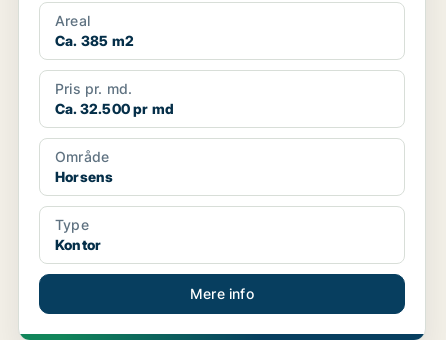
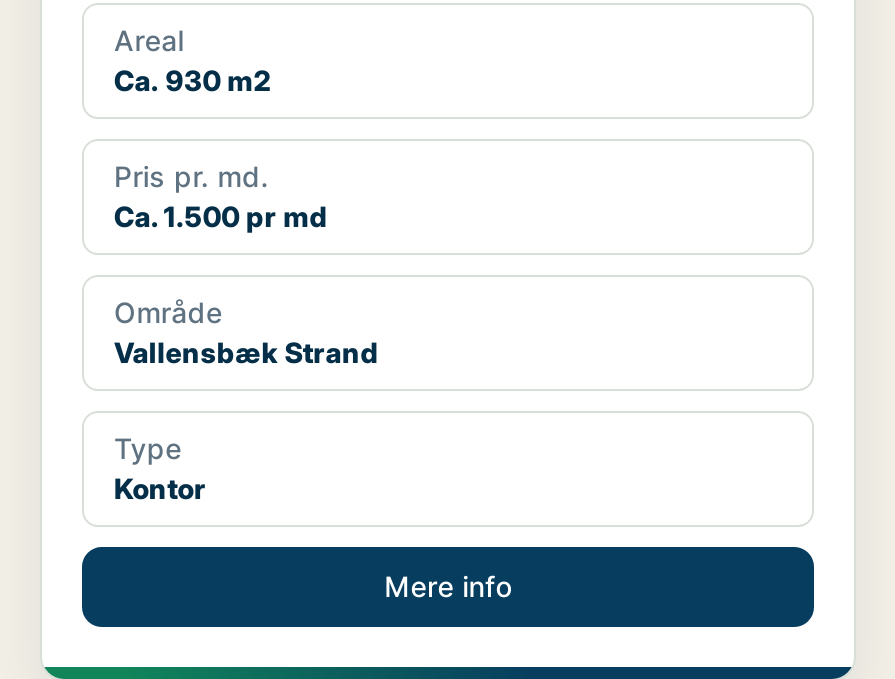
- Ca. 385 m2
+ Ca. 930 m2

- Ca. 32.500 pr md
+ Ca. 1.500 pr md

- Horsens
+ Vallensbæk Strand
